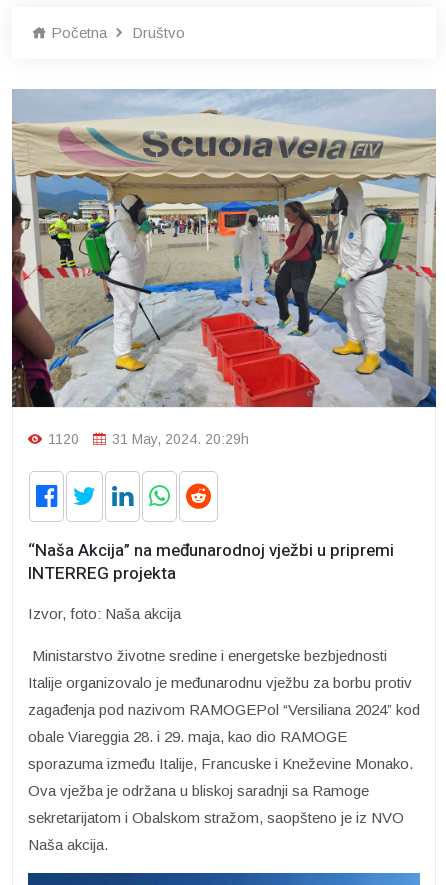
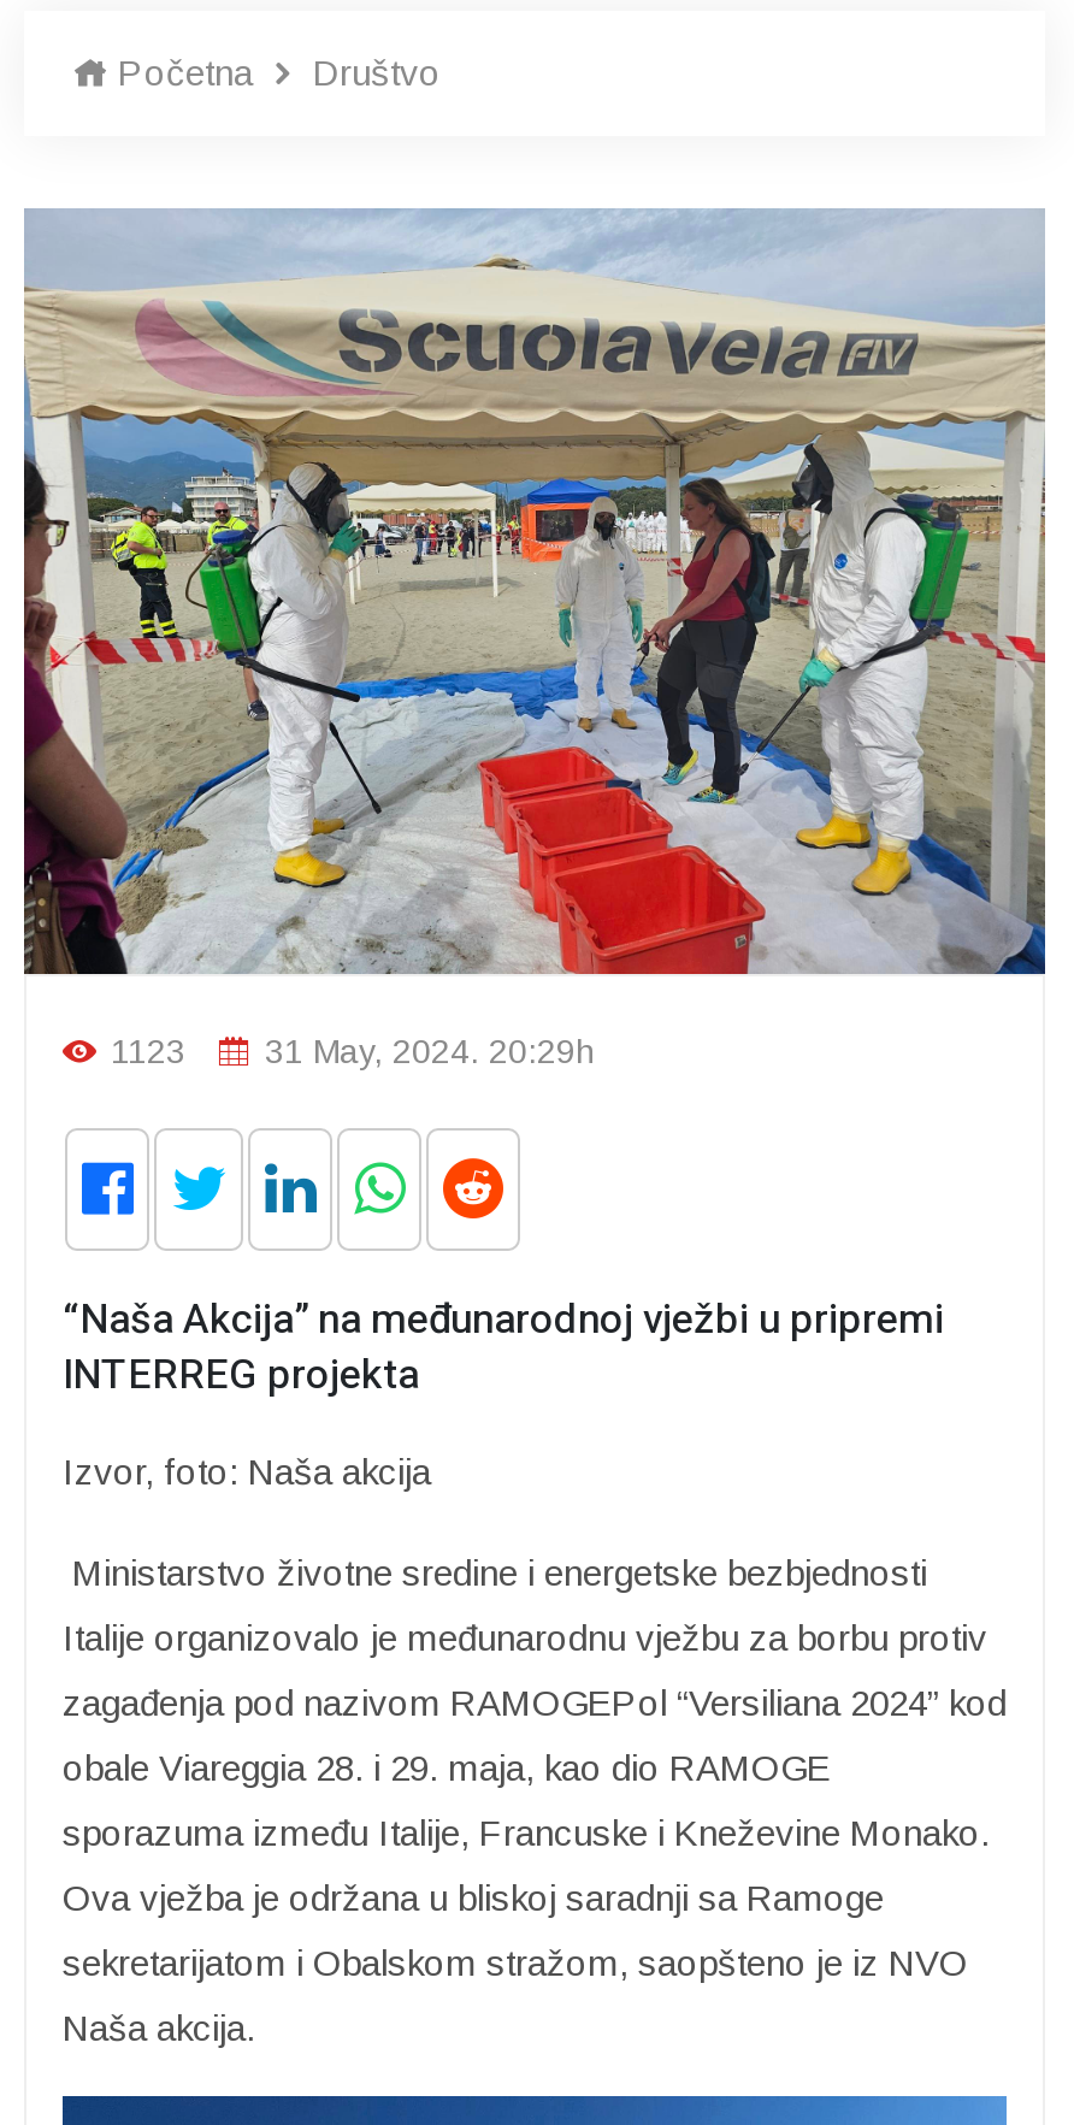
- 1120 31 May, 2024. 20:29h
+ 1123 31 May, 2024. 20:29h
